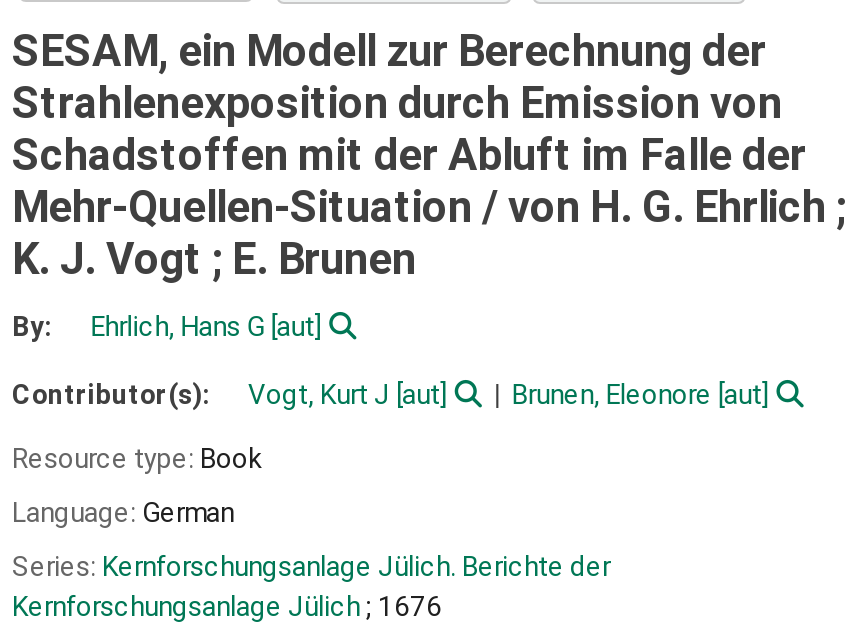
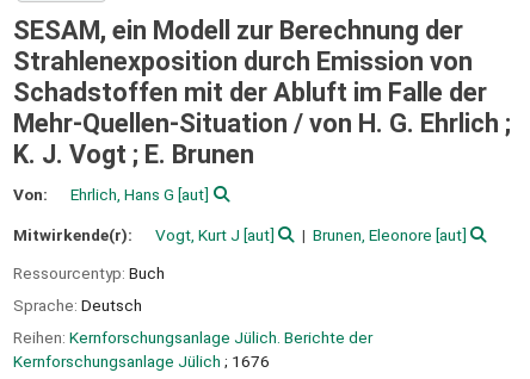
- By:
+ Von:

- Contributor(s):
+ Mitwirkende(r):

- Resource type: Book
+ Ressourcentyp: Buch

- Language: German
+ Sprache: Deutsch

- Series: Kernforschungsanlage Jülich. Berichte der
+ Reihen: Kernforschungsanlage Jülich. Berichte der
